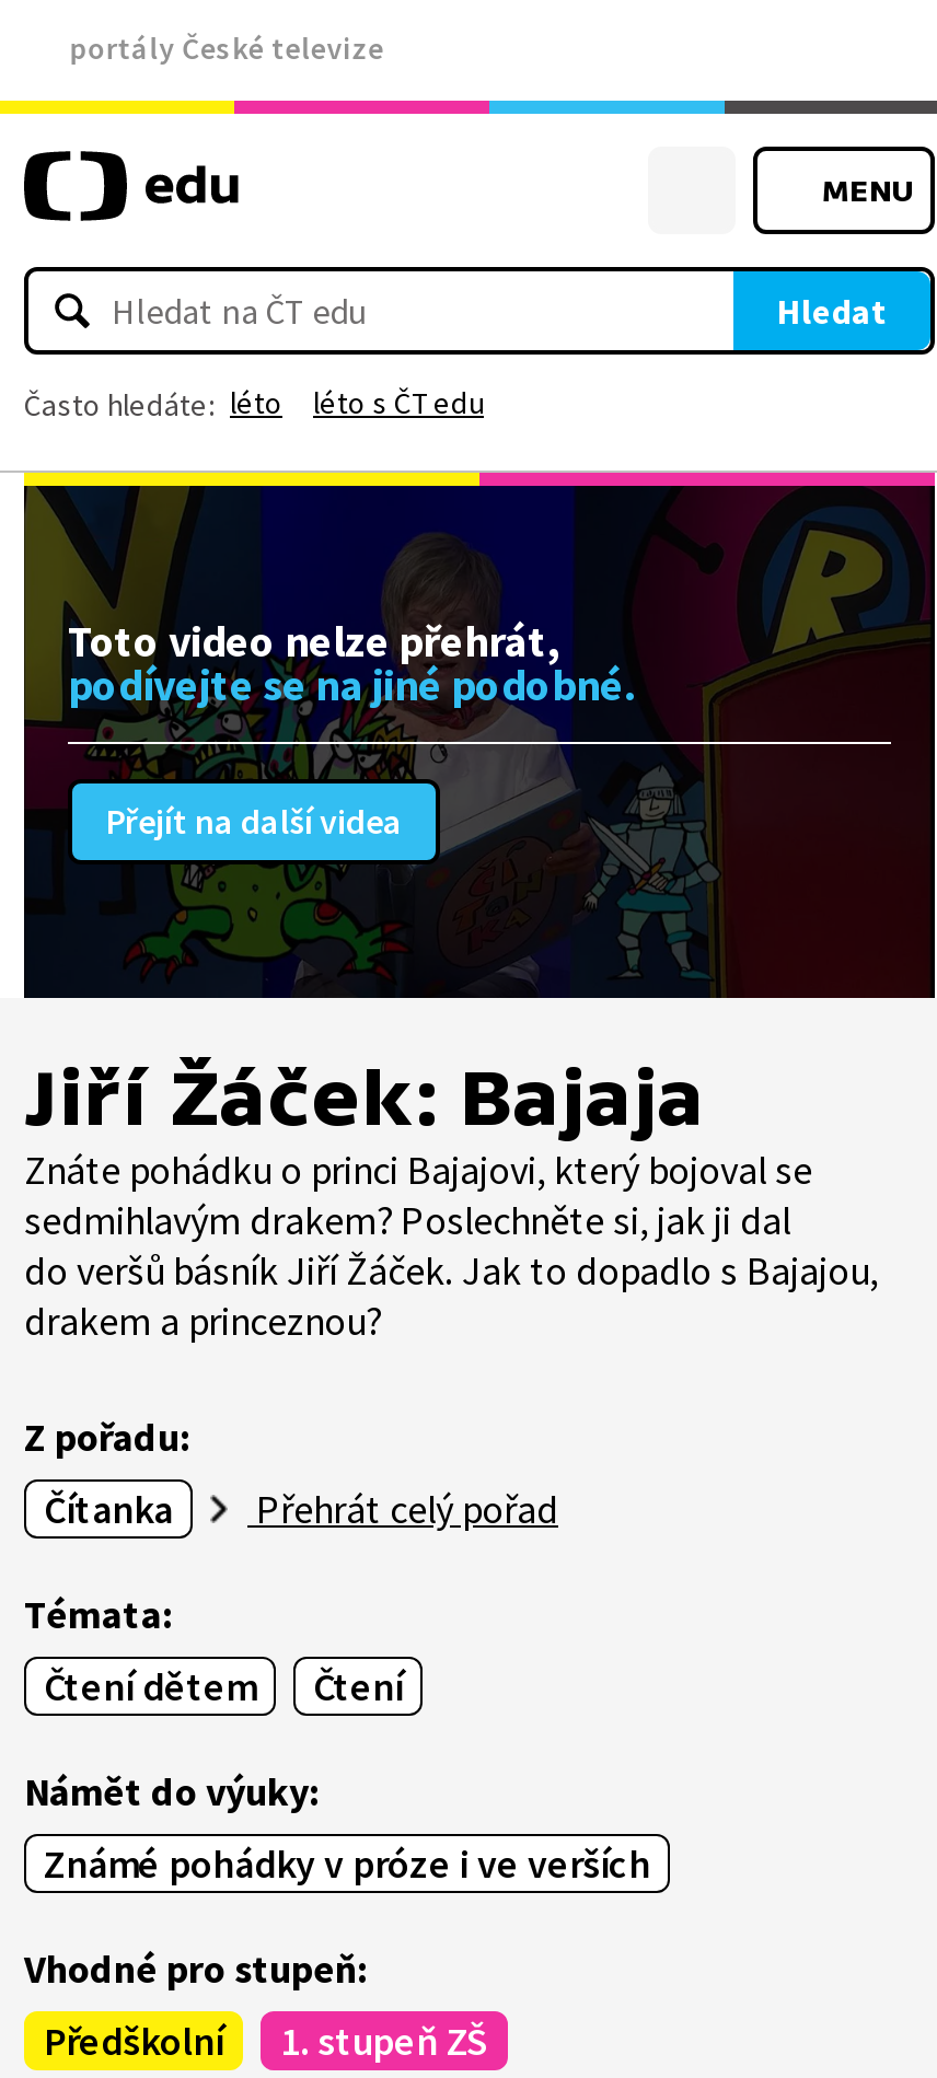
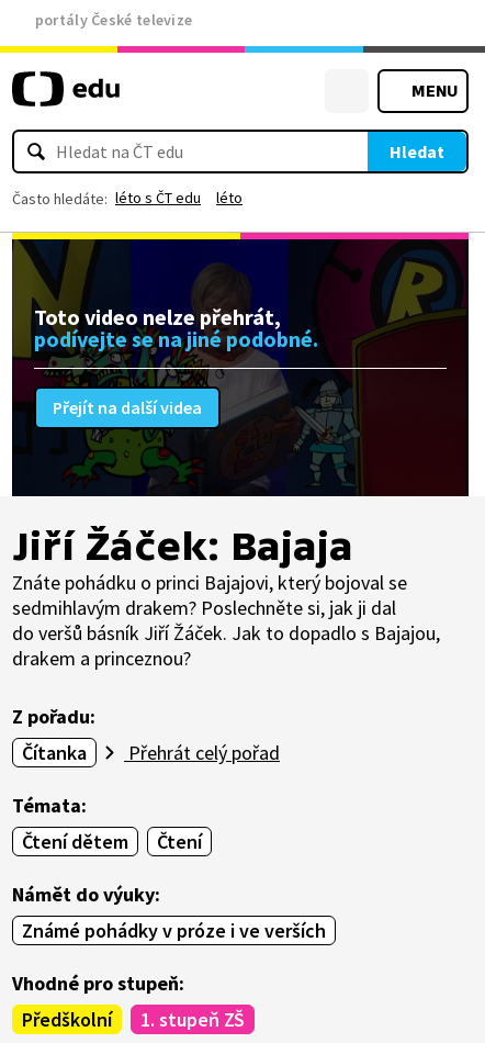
- Často hledáte: léto
- léto s ČT edu
+ Často hledáte: léto s ČT edu
+ léto
